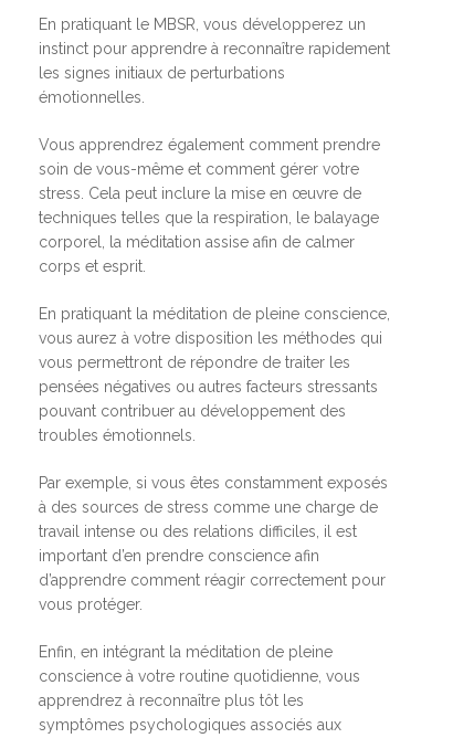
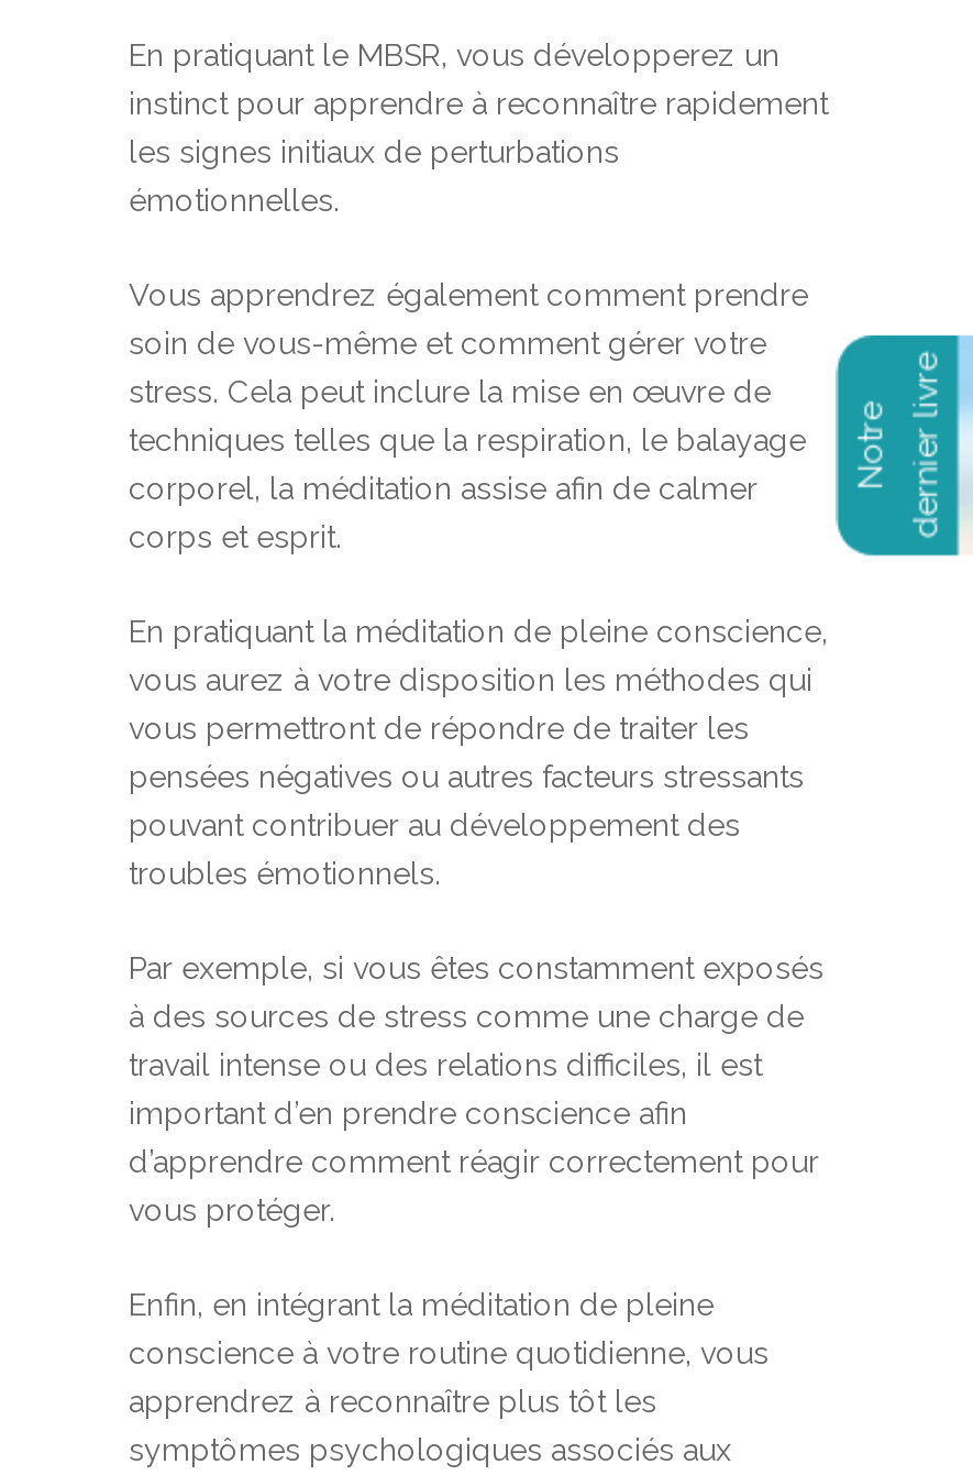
+ [image]
